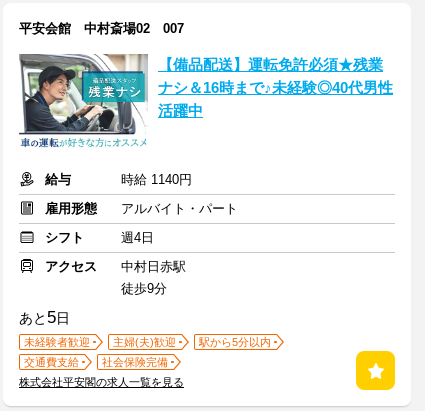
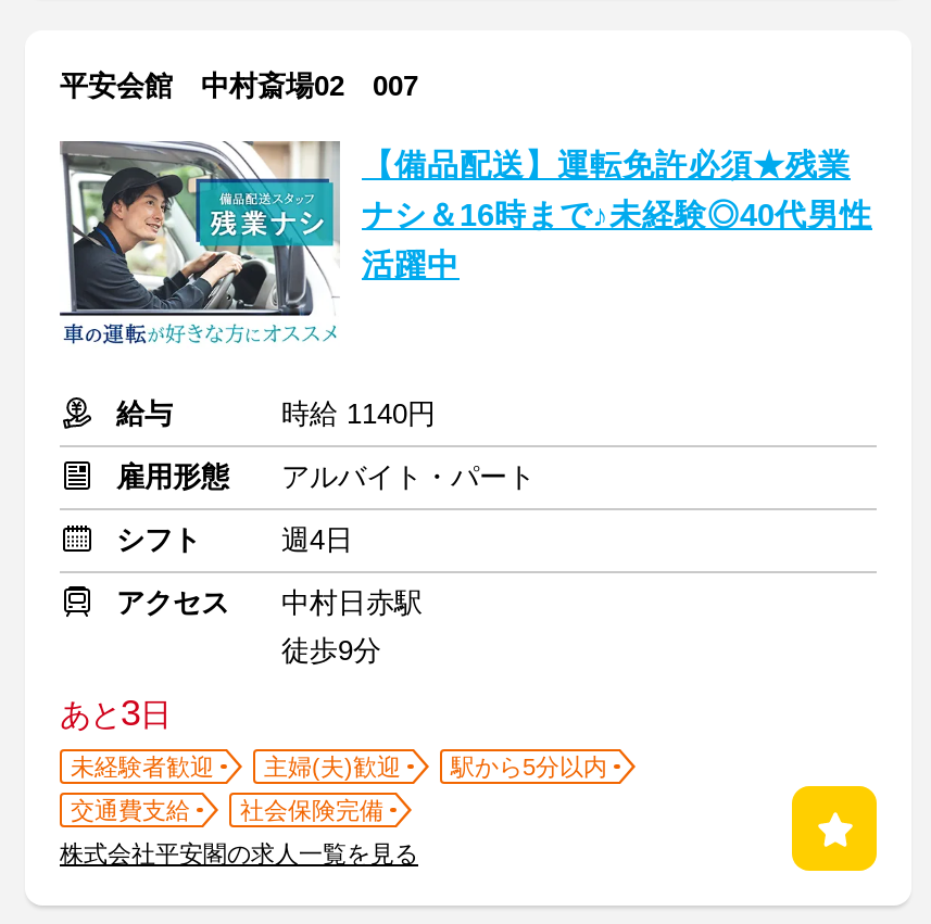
- あと5日
+ あと3日
